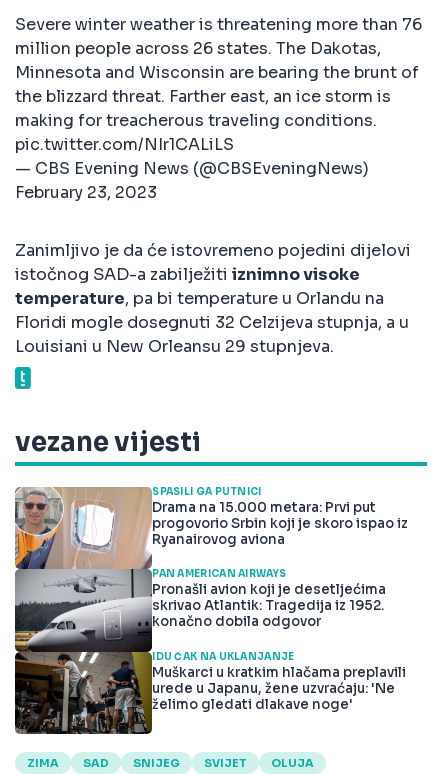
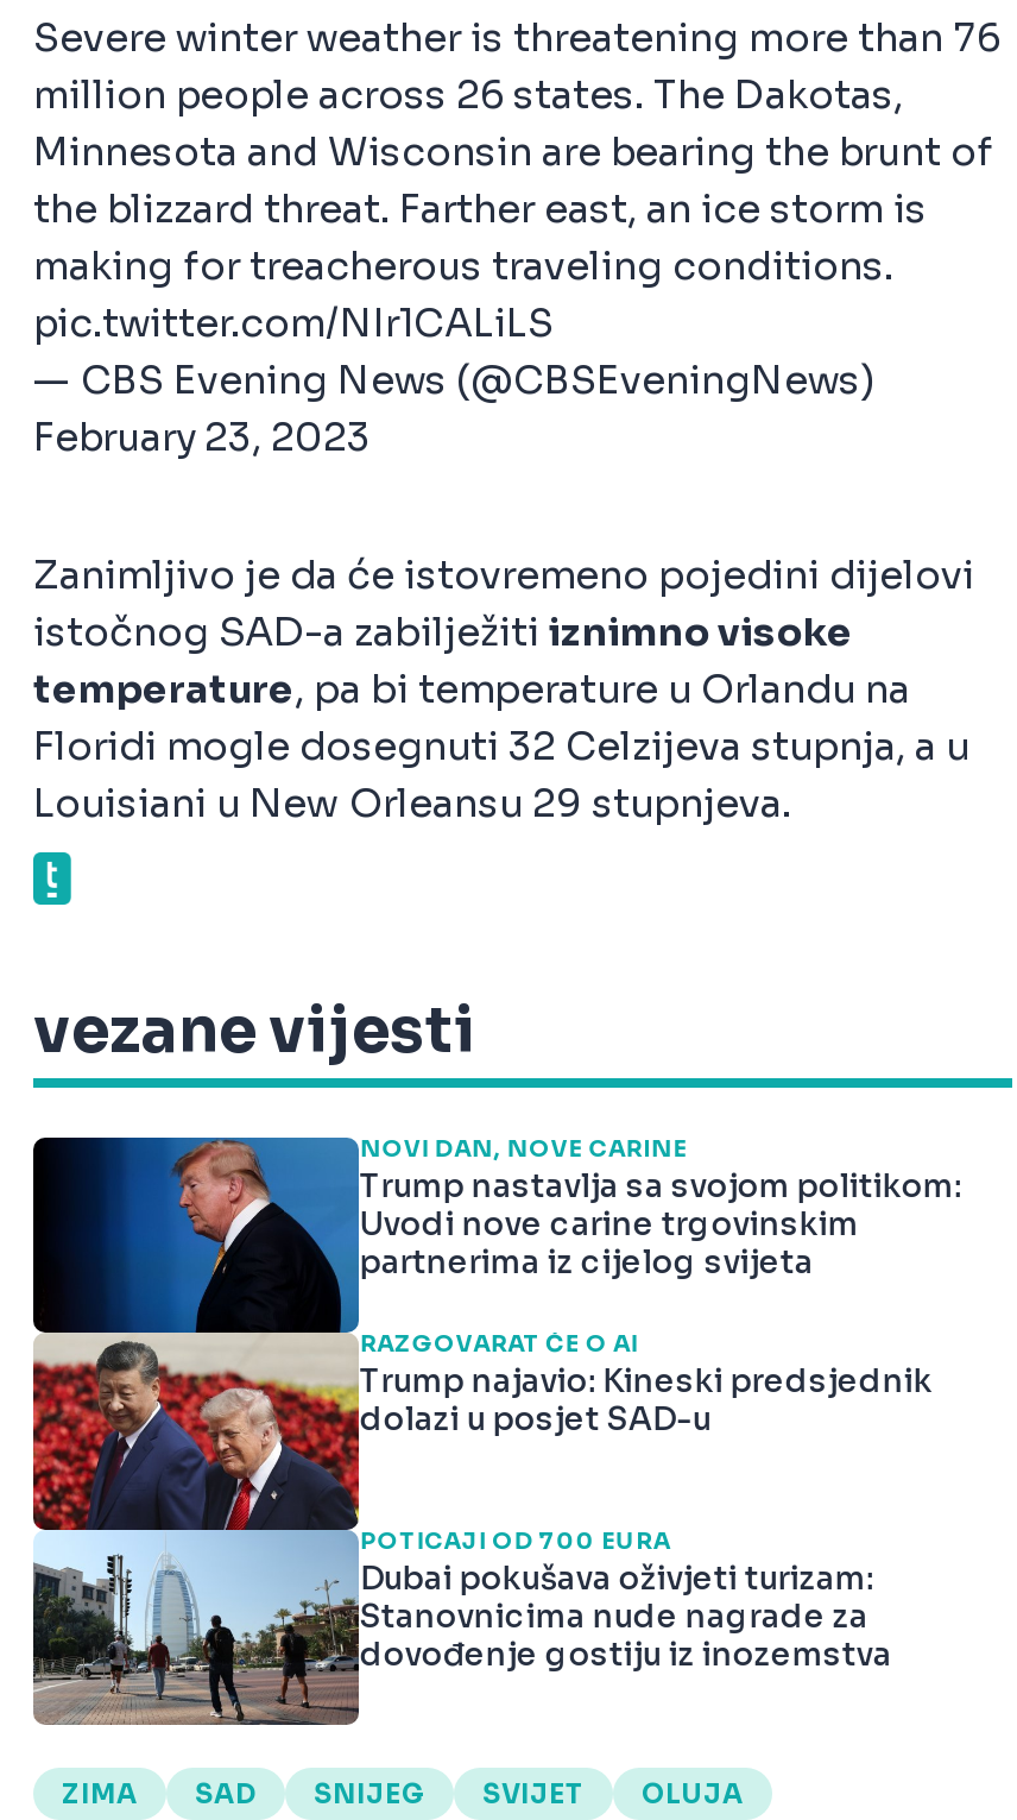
- [image]
- SPASILI GA PUTNICI
- Drama na 15.000 metara: Prvi put
- progovorio Srbin koji je skoro ispao iz
- Ryanairovog aviona
+ [image]
+ NOVI DAN, NOVE CARINE
+ Trump nastavlja sa svojom politikom:
+ Uvodi nove carine trgovinskim
+ partnerima iz cijelog svijeta

- PAN AMERICAN AIRWAYS
- Pronašli avion koji je desetljećima
- skrivao Atlantik: Tragedija iz 1952.
- konačno dobila odgovor
+ RAZGOVARAT ĆE O AI
+ Trump najavio: Kineski predsjednik
+ dolazi u posjet SAD-u

- IDU ČAK NA UKLANJANJE
- Muškarci u kratkim hlačama preplavili
- urede u Japanu, žene uzvraćaju: 'Ne
- želimo gledati dlakave noge'
+ POTICAJI OD 700 EURA
+ Dubai pokušava oživjeti turizam:
+ Stanovnicima nude nagrade za
+ dovođenje gostiju iz inozemstva
